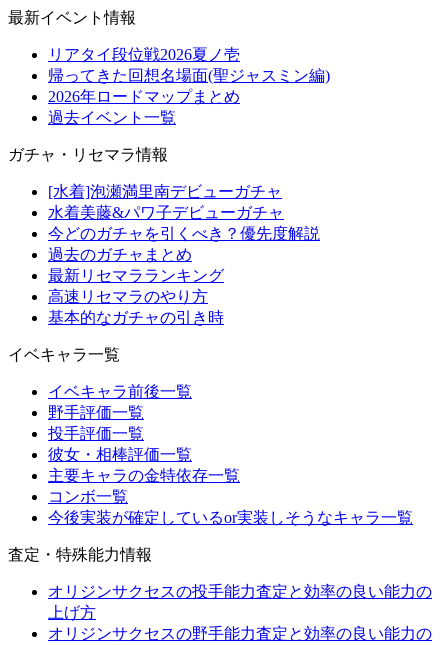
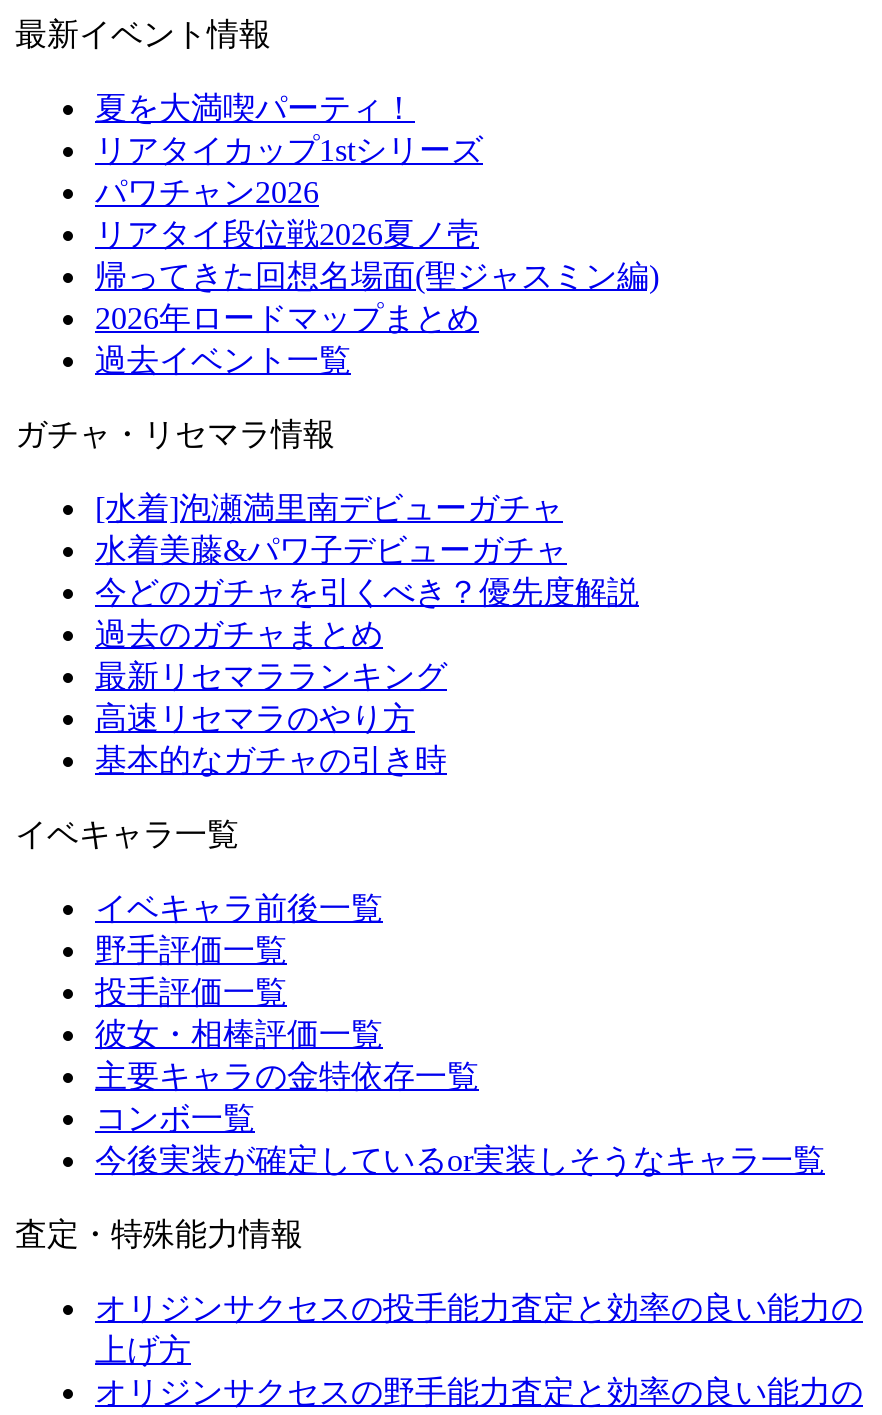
+ 夏を大満喫パーティ！
+ リアタイカップ1stシリーズ
+ パワチャン2026
